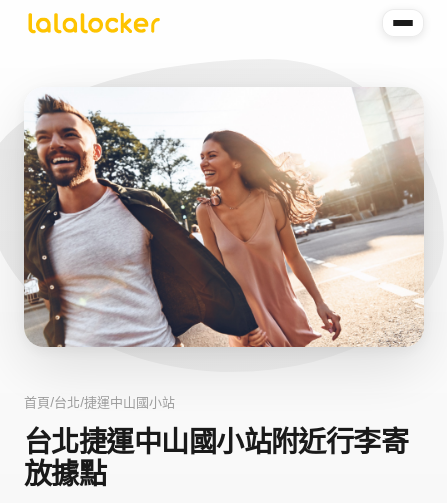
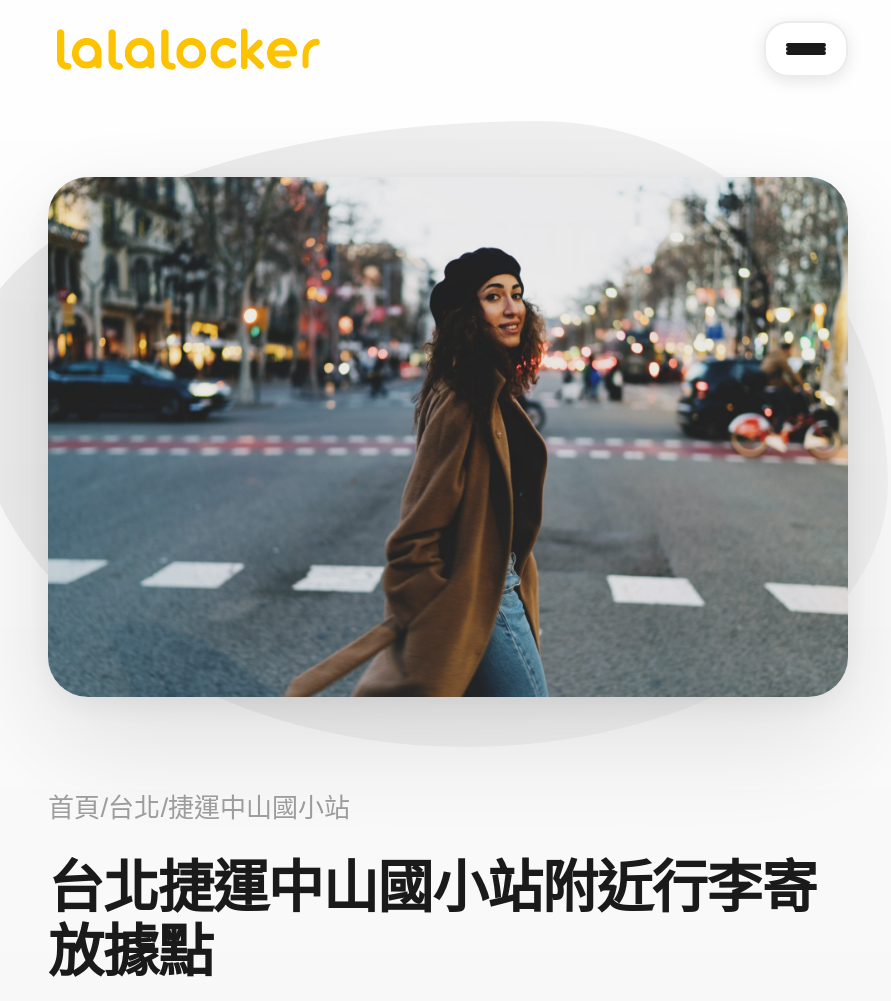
- [image]
+ [image]
